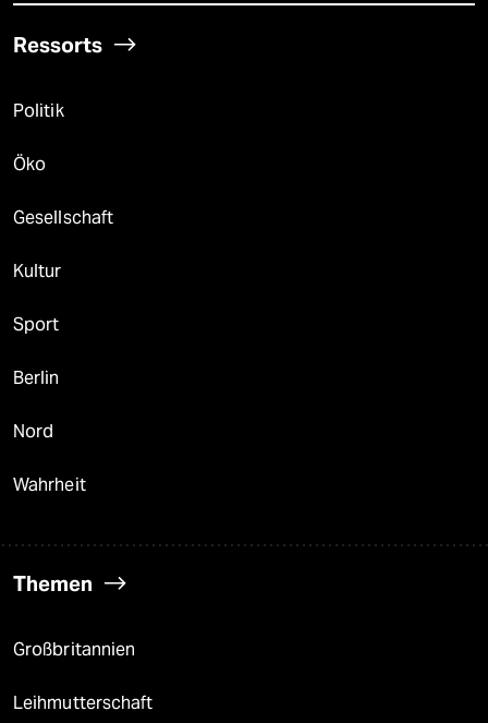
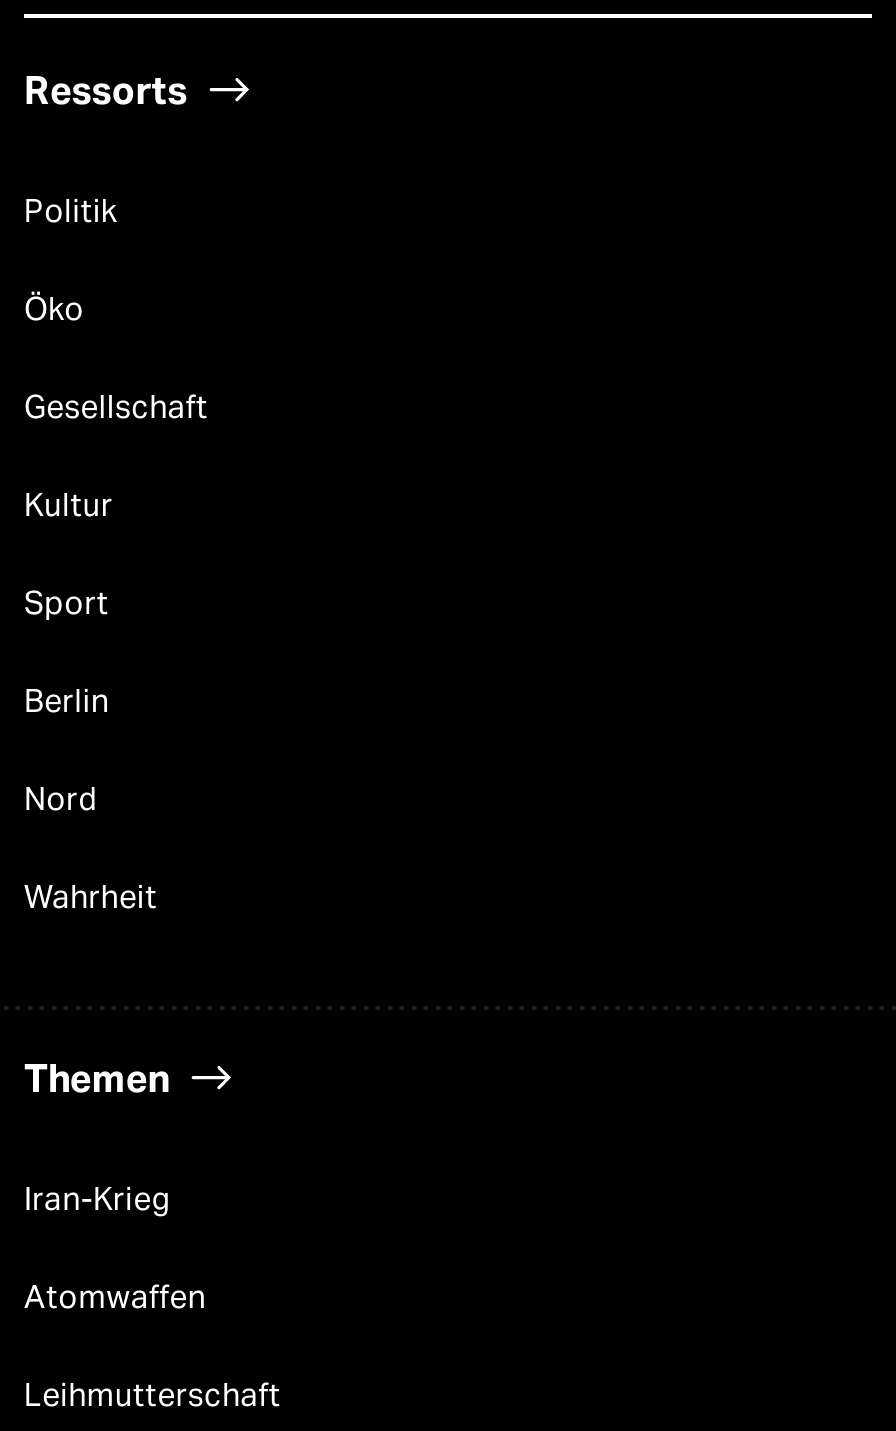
- Großbritannien
+ Iran-Krieg
+ Atomwaffen
